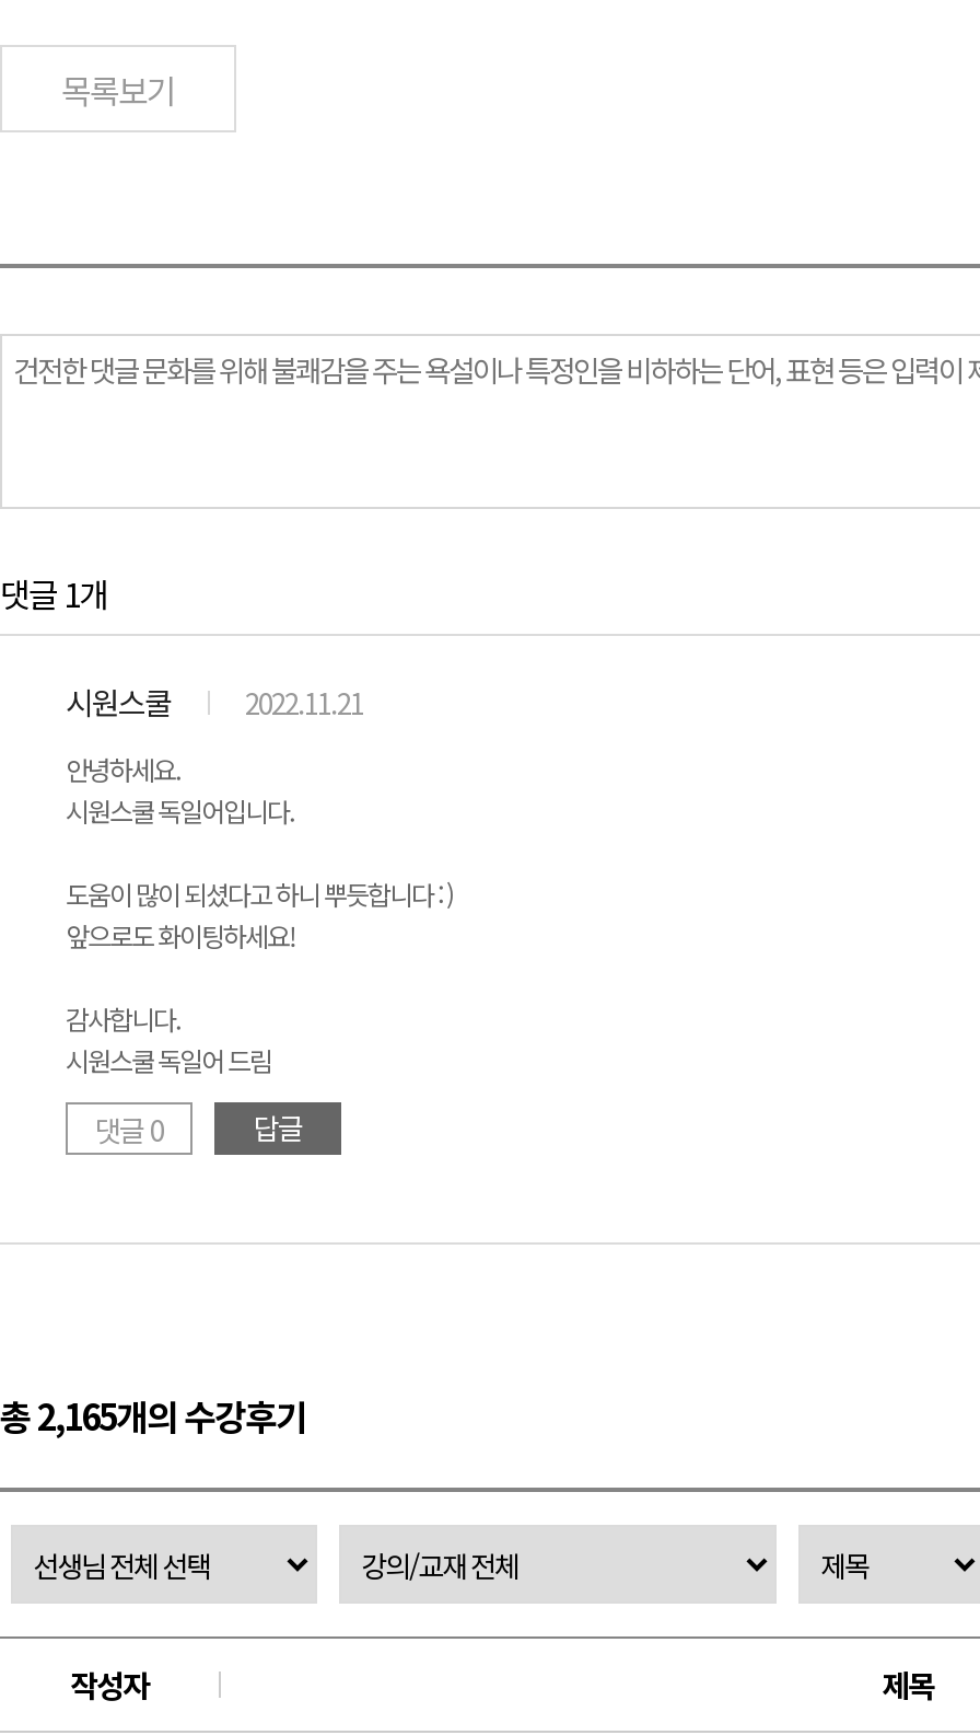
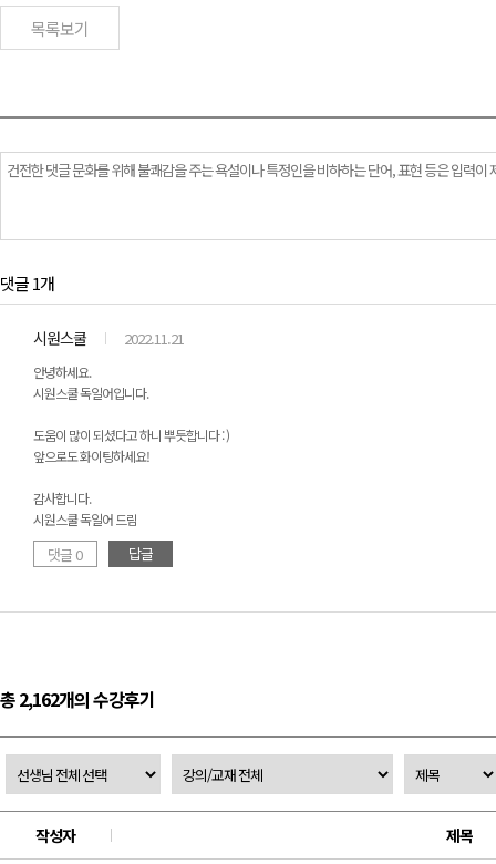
- 총 2,165개의 수강후기
+ 총 2,162개의 수강후기
